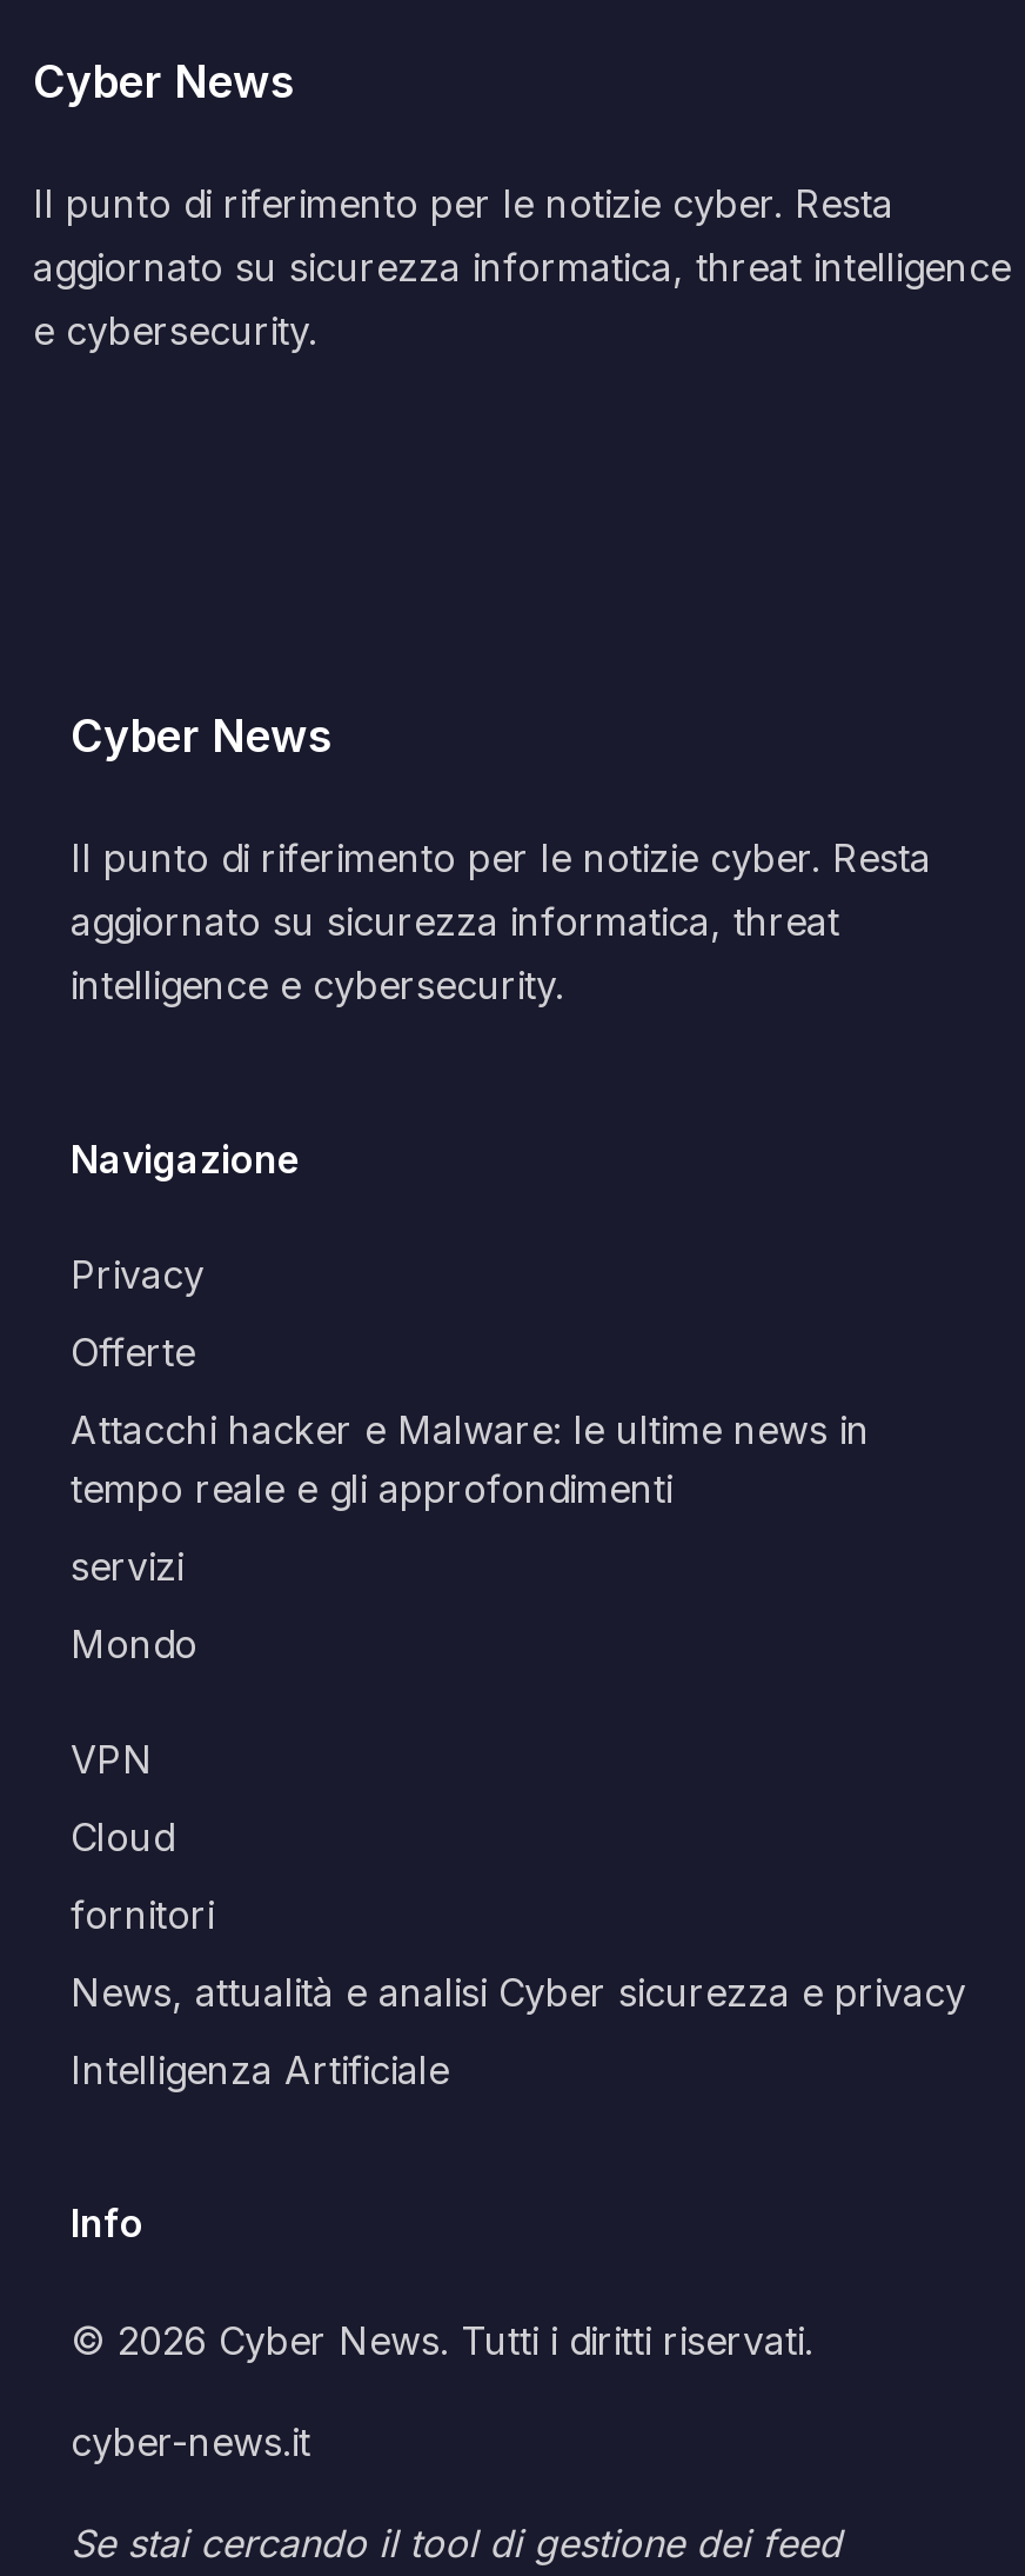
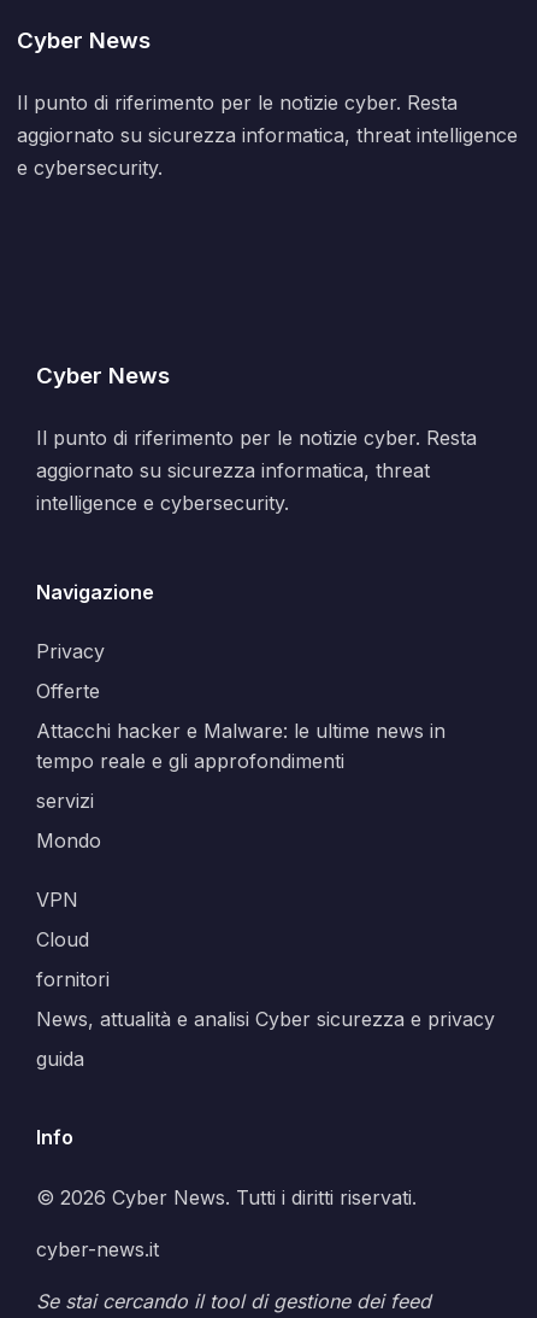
- Intelligenza Artificiale
+ guida
